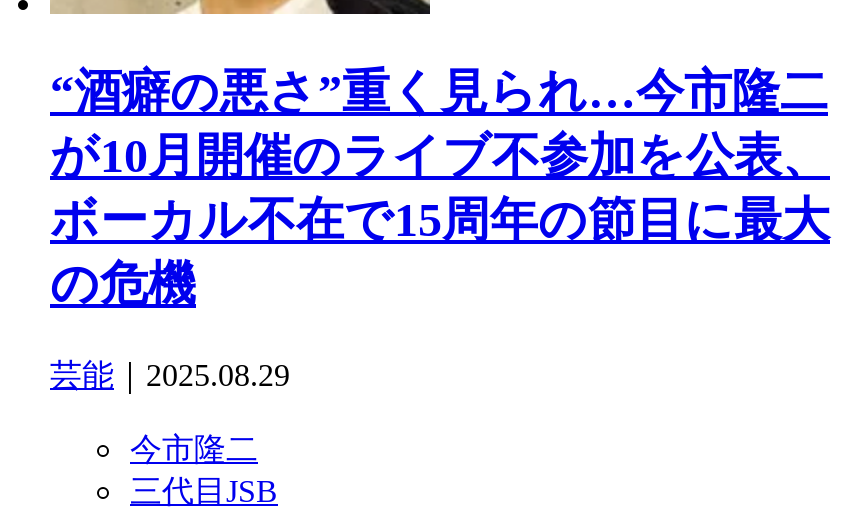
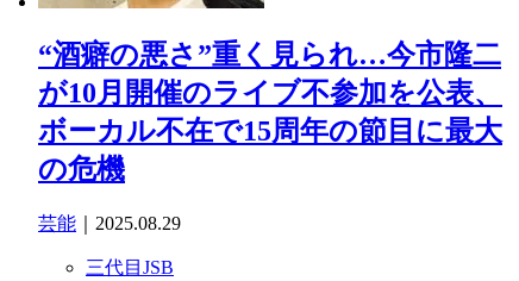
- 今市隆二
